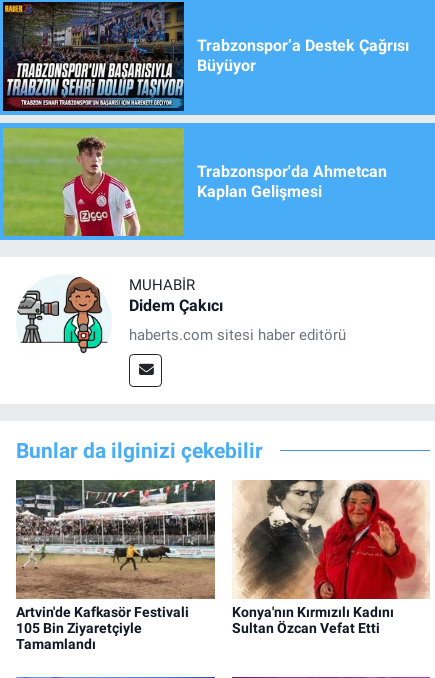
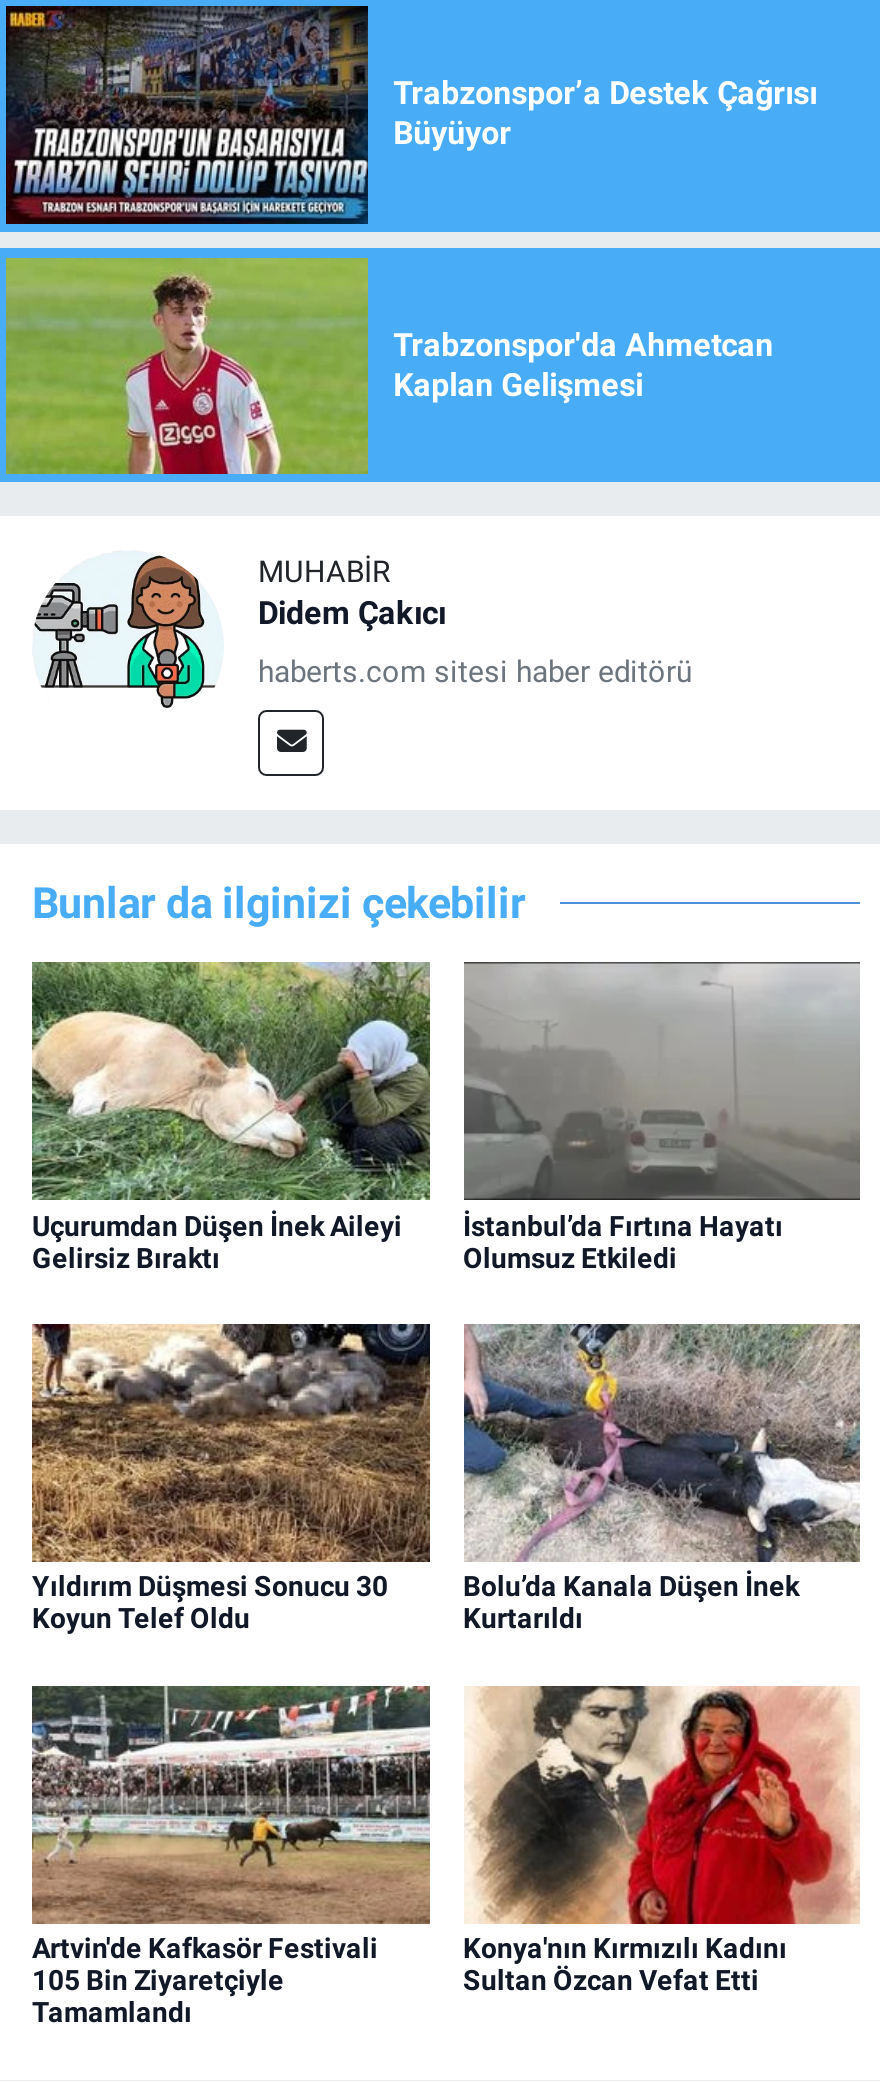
+ [image]
+ Uçurumdan Düşen İnek Aileyi
+ Gelirsiz Bıraktı

+ [image]
+ Yıldırım Düşmesi Sonucu 30
+ Koyun Telef Oldu

+ [image]
+ İstanbul’da Fırtına Hayatı
+ Olumsuz Etkiledi

+ [image]
+ Bolu’da Kanala Düşen İnek
+ Kurtarıldı
